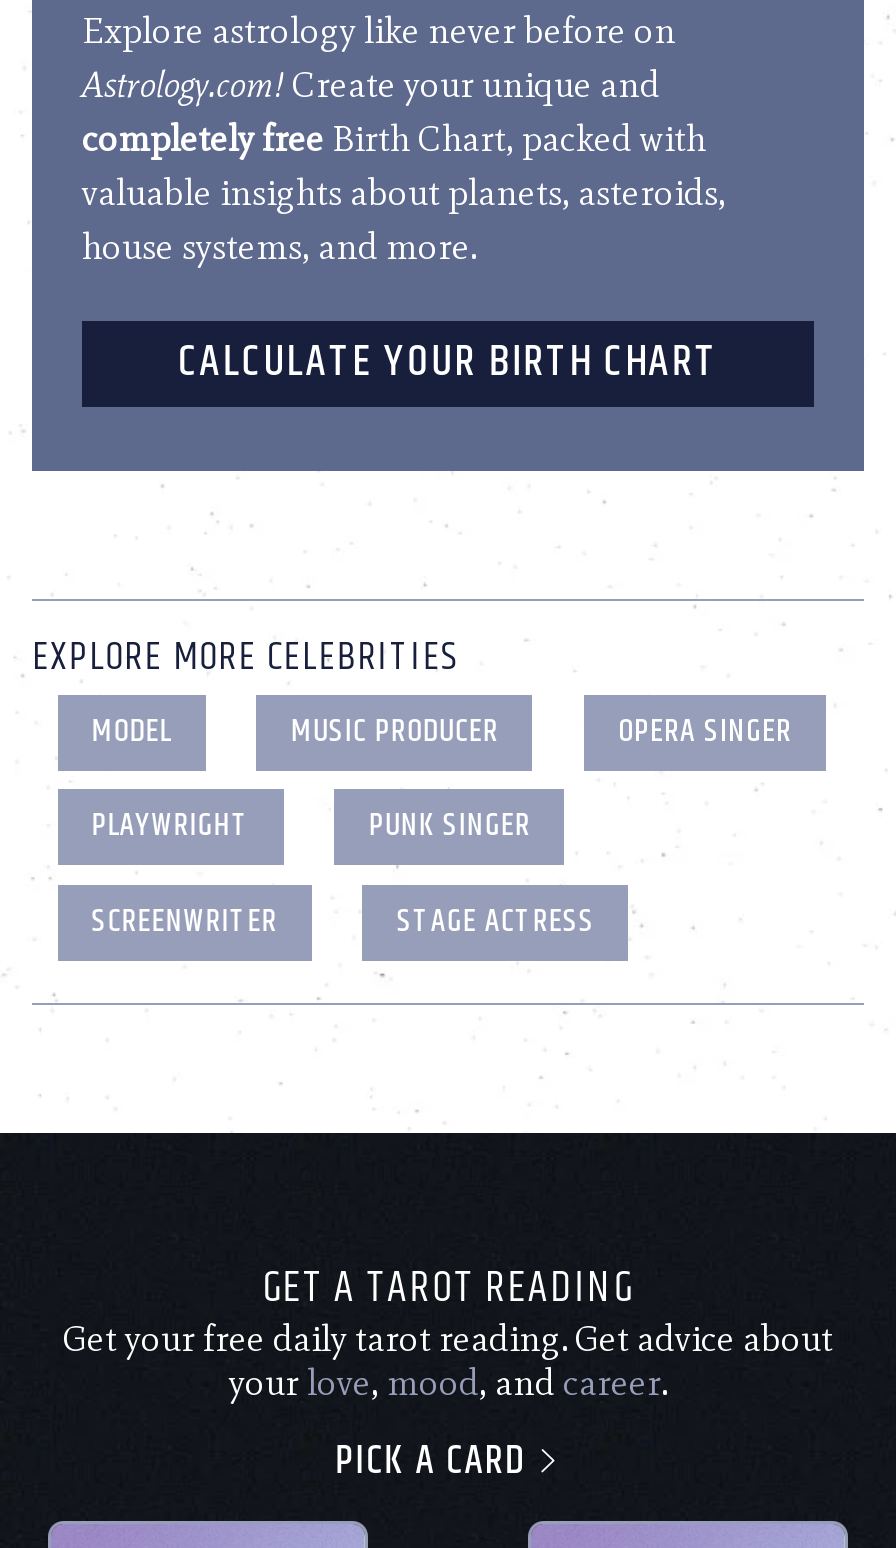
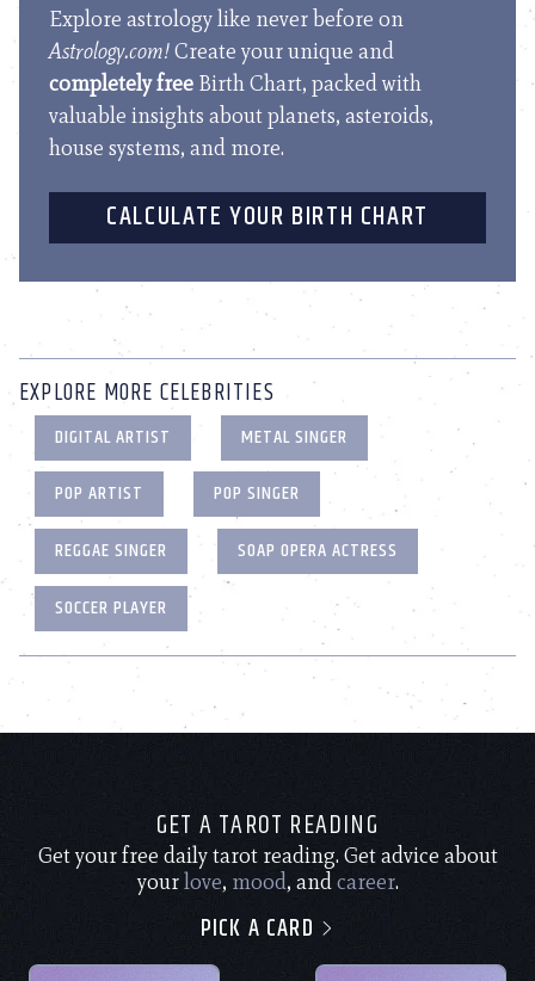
- MODEL
- MUSIC PRODUCER
- OPERA SINGER
- PLAYWRIGHT
- PUNK SINGER
- SCREENWRITER
- STAGE ACTRESS
+ DIGITAL ARTIST
+ METAL SINGER
+ POP ARTIST
+ POP SINGER
+ REGGAE SINGER
+ SOAP OPERA ACTRESS
+ SOCCER PLAYER
